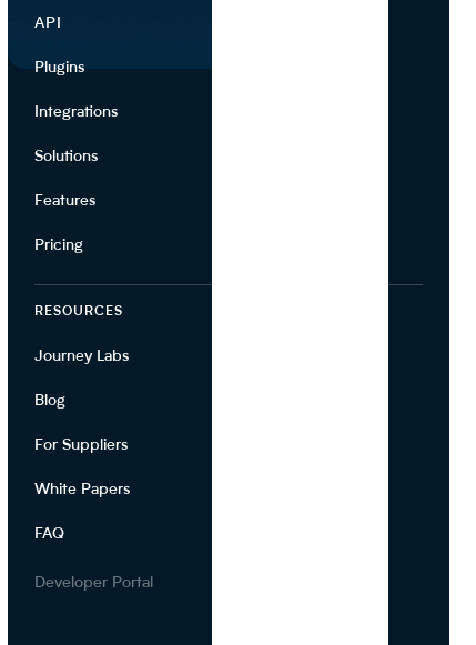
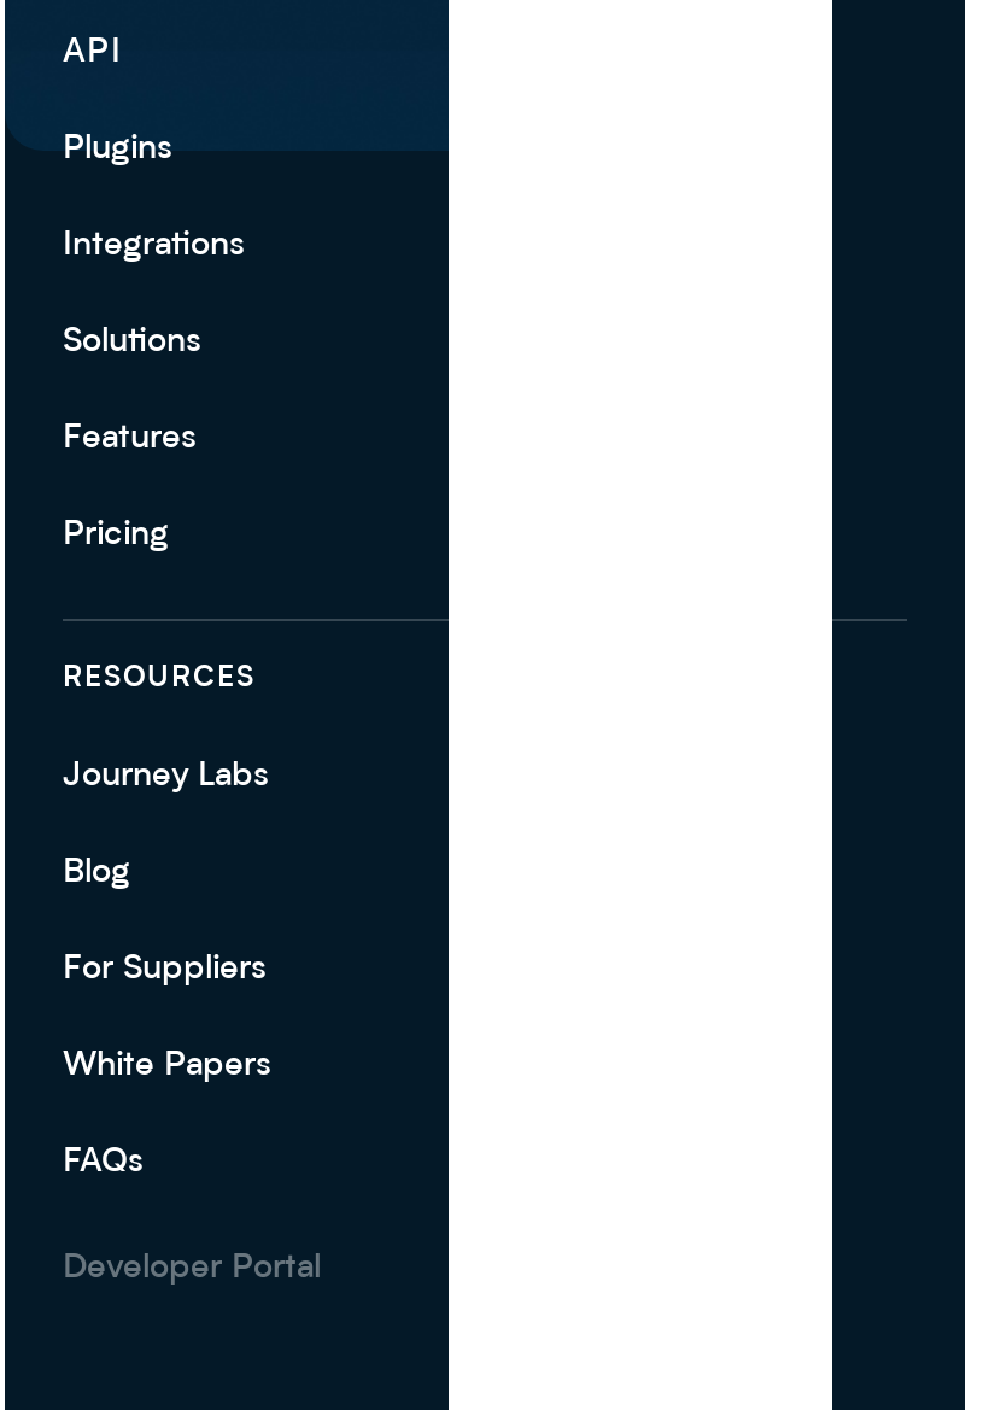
- FAQ
+ FAQs
